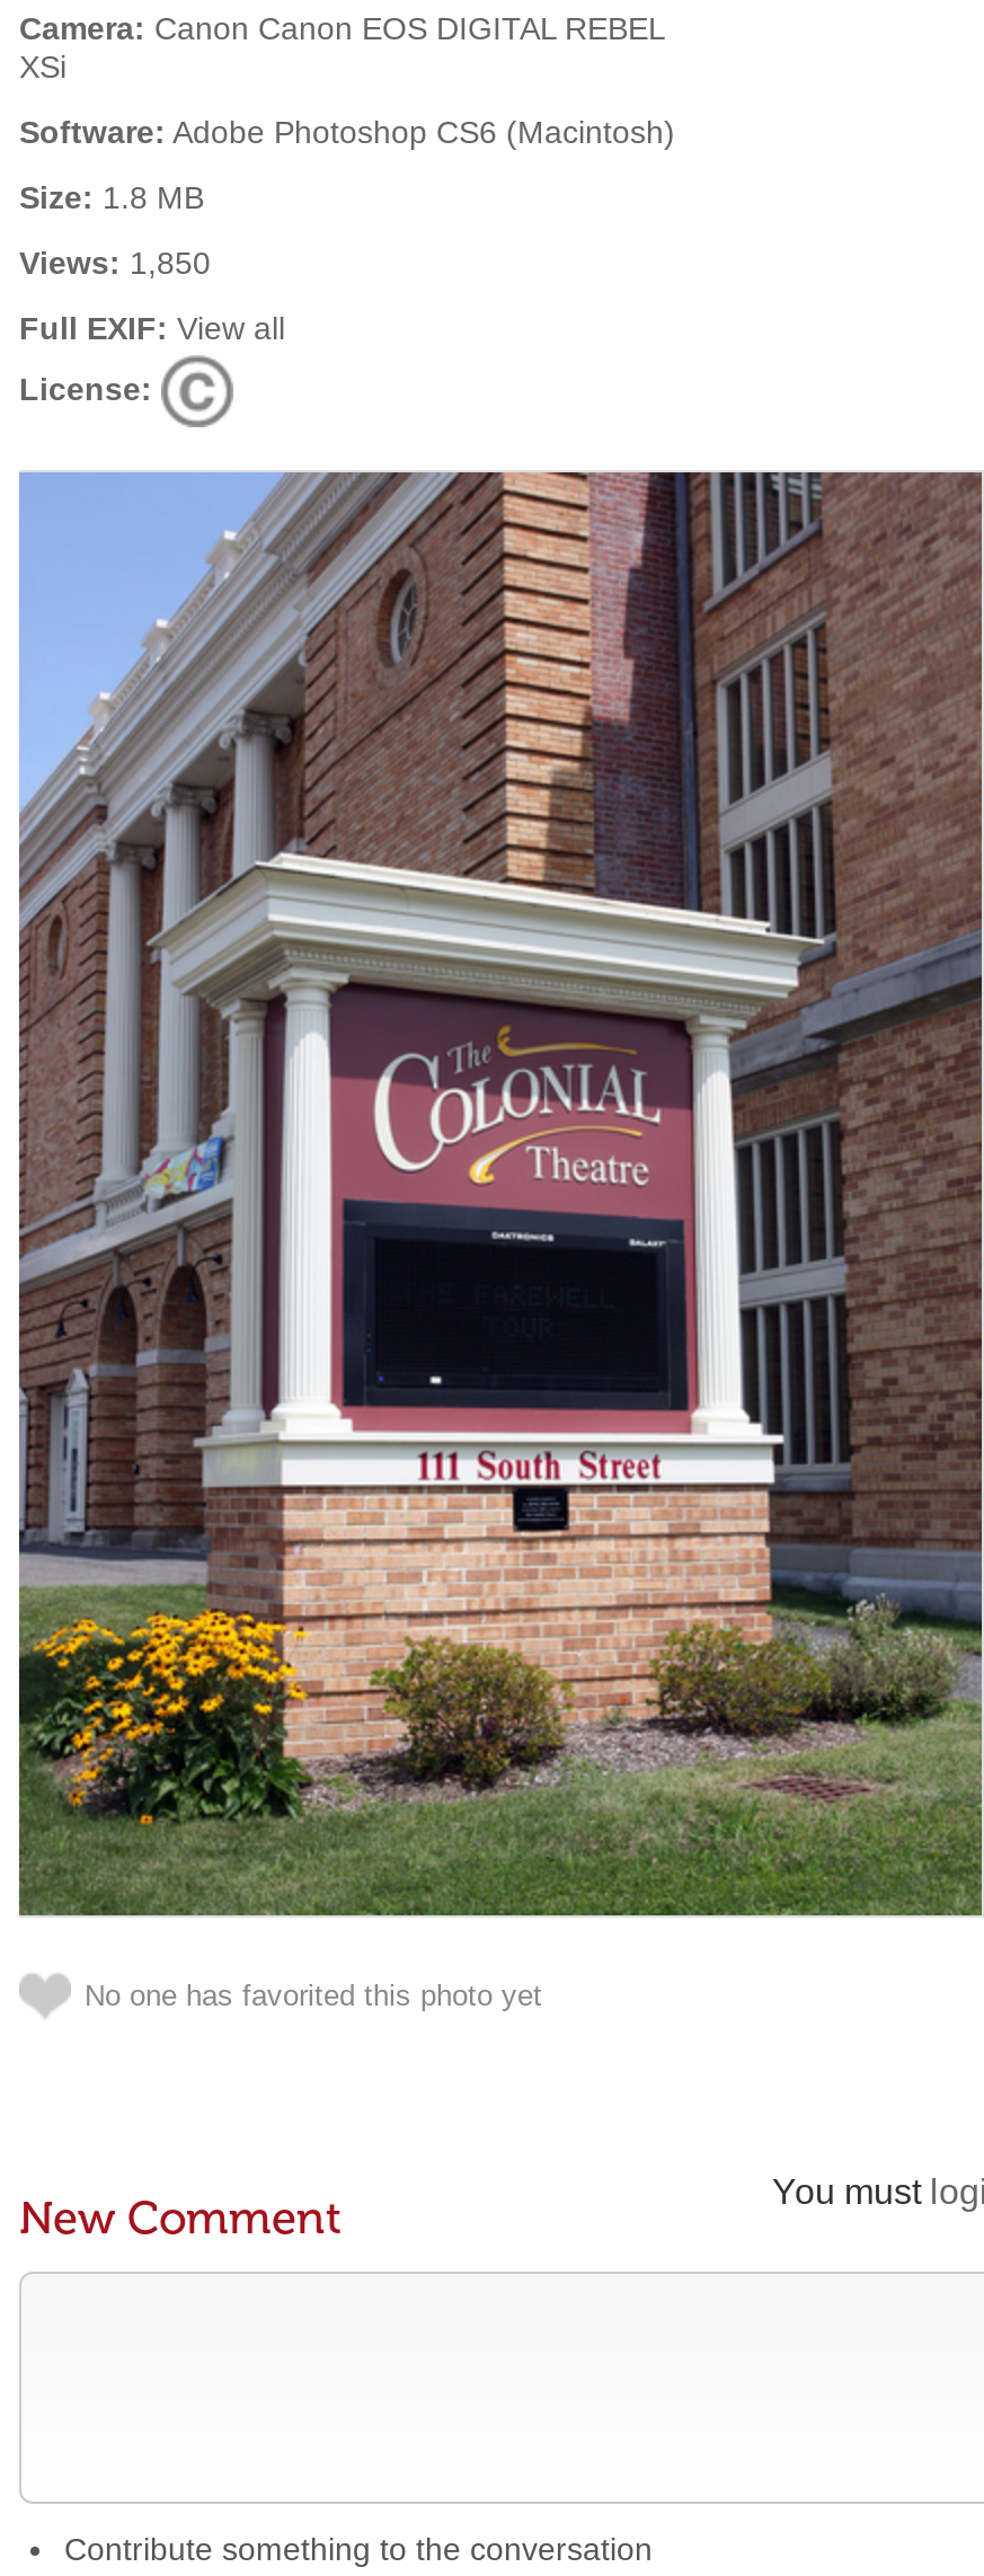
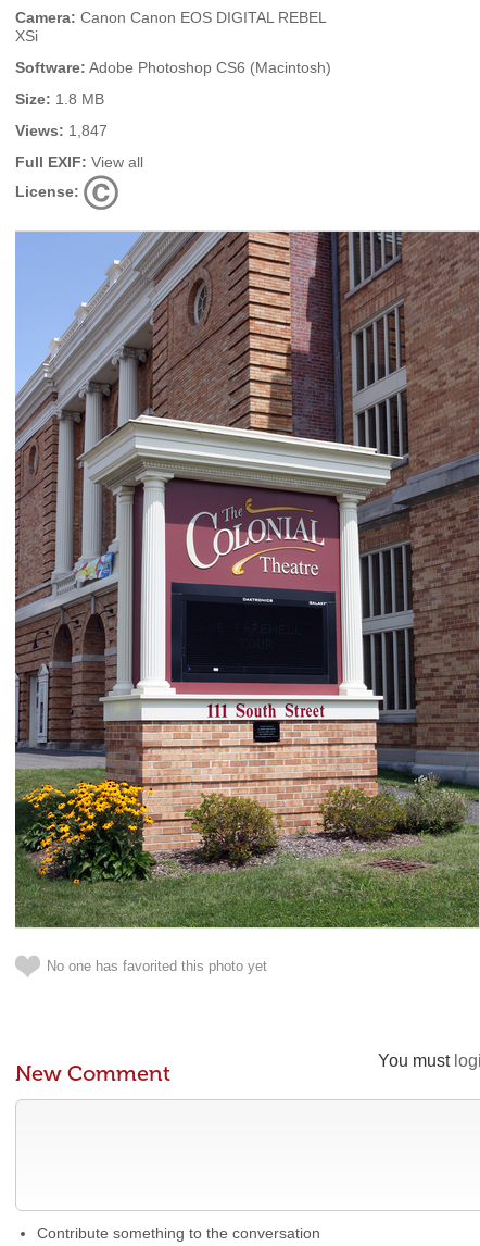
- Views: 1,850
+ Views: 1,847
